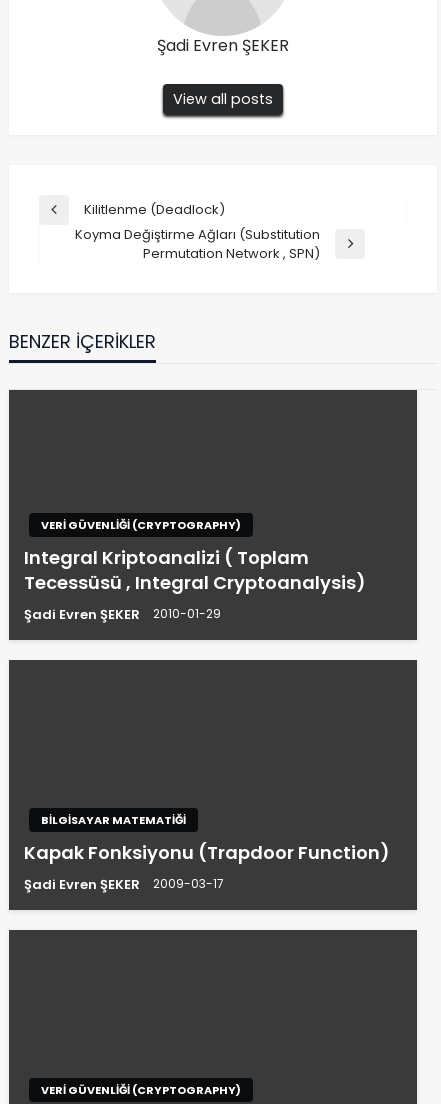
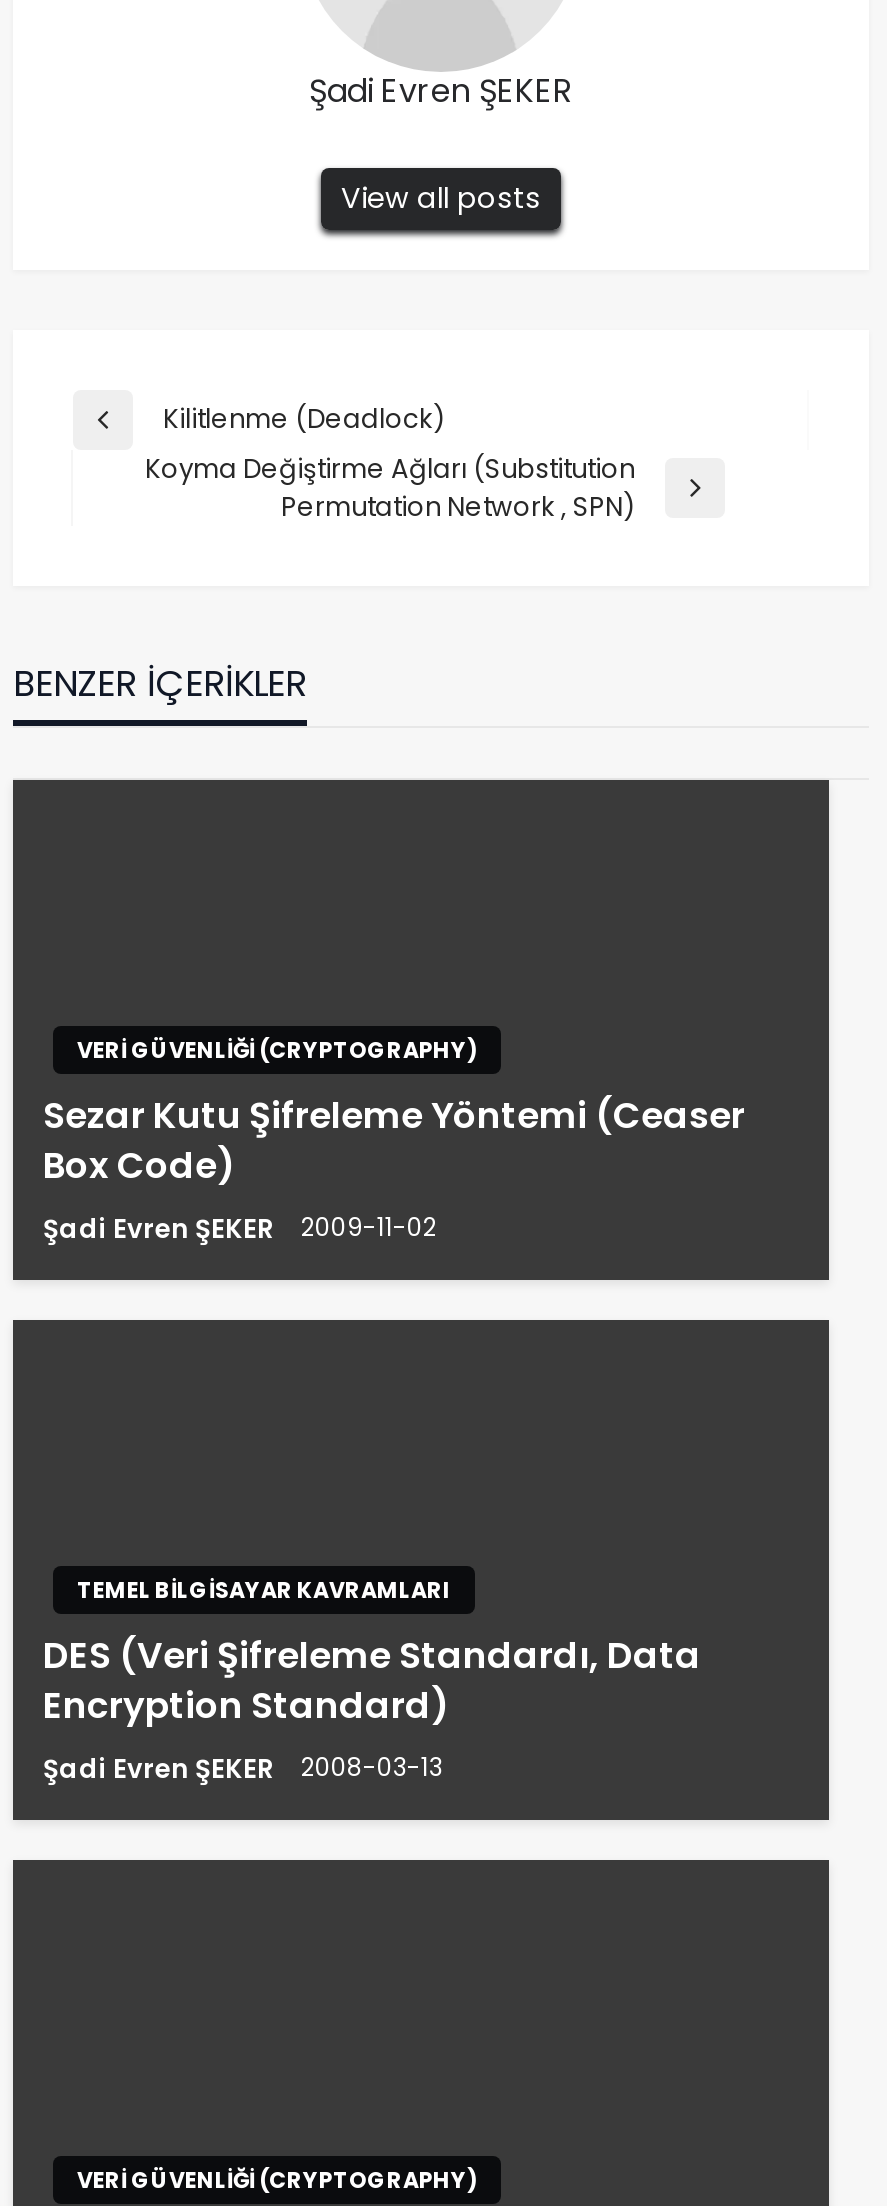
- Integral Kriptoanalizi ( Toplam
- Tecessüsü , Integral Cryptoanalysis)
- Şadi Evren ŞEKER 2010-01-29
+ Sezar Kutu Şifreleme Yöntemi (Ceaser
+ Box Code)
+ Şadi Evren ŞEKER 2009-11-02

- BILGISAYAR MATEMATIĞI
+ TEMEL BILGISAYAR KAVRAMLARI

- Kapak Fonksiyonu (Trapdoor Function)
- Şadi Evren ŞEKER 2009-03-17
+ DES (Veri Şifreleme Standardı, Data
+ Encryption Standard)
+ Şadi Evren ŞEKER 2008-03-13
